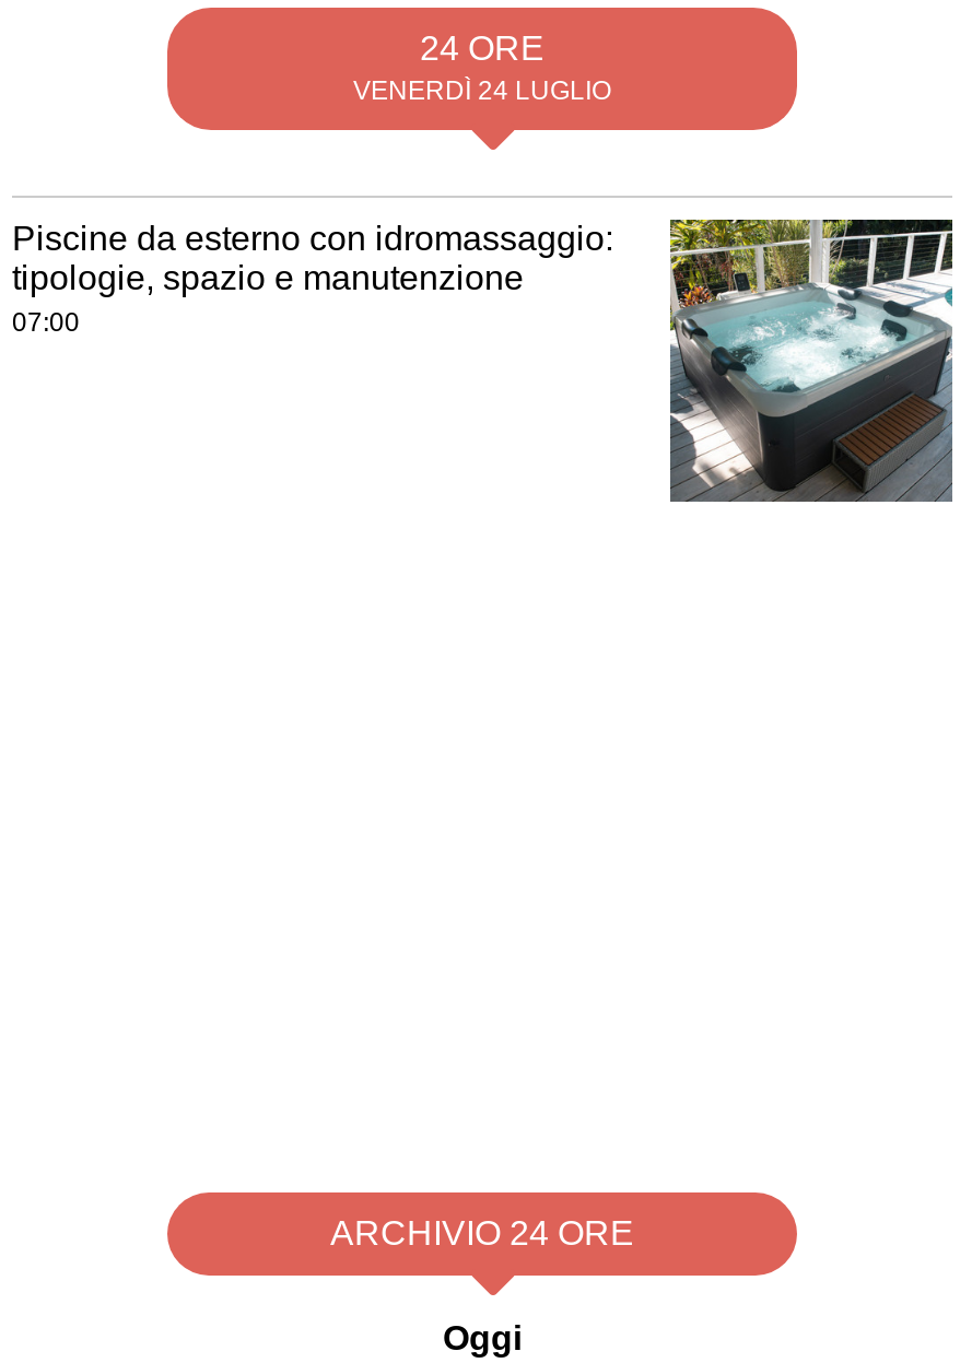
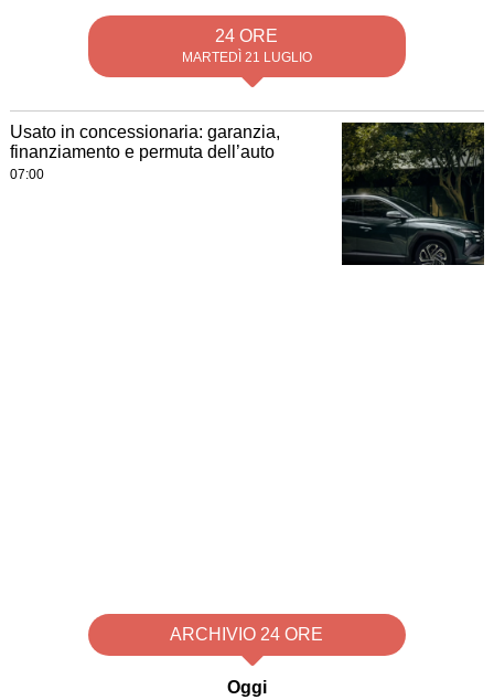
- VENERDÌ 24 LUGLIO
+ MARTEDÌ 21 LUGLIO

- Piscine da esterno con idromassaggio:
- tipologie, spazio e manutenzione
+ Usato in concessionaria: garanzia,
+ finanziamento e permuta dell’auto

- [image]
+ [image]
